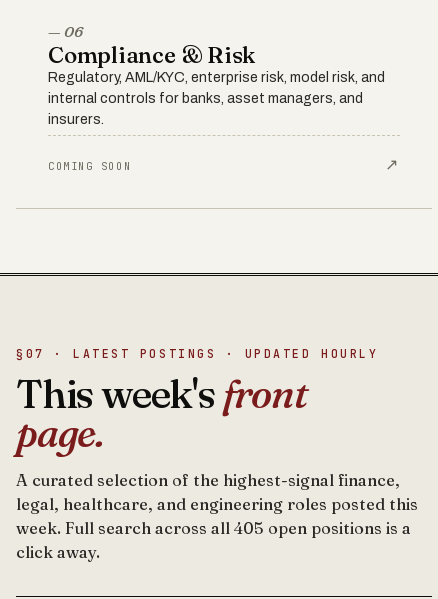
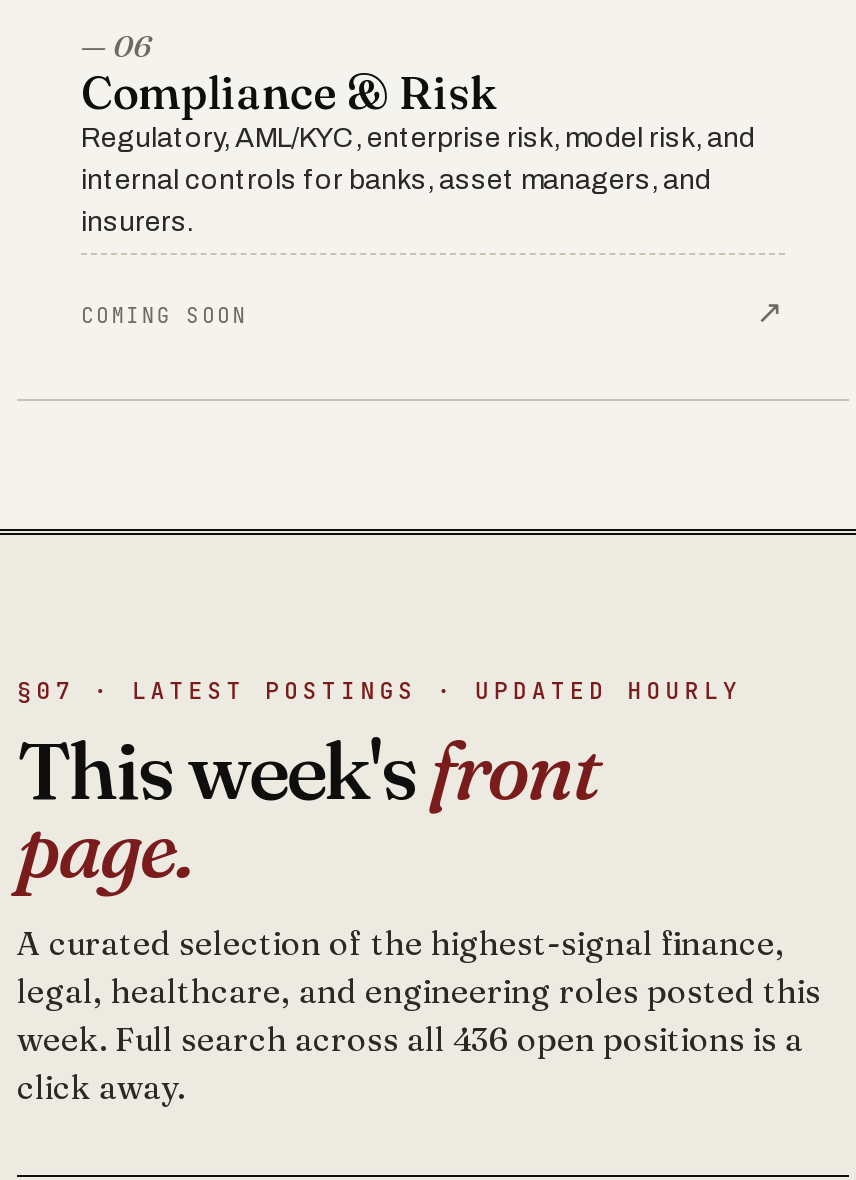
- week. Full search across all 405 open positions is a
+ week. Full search across all 436 open positions is a
